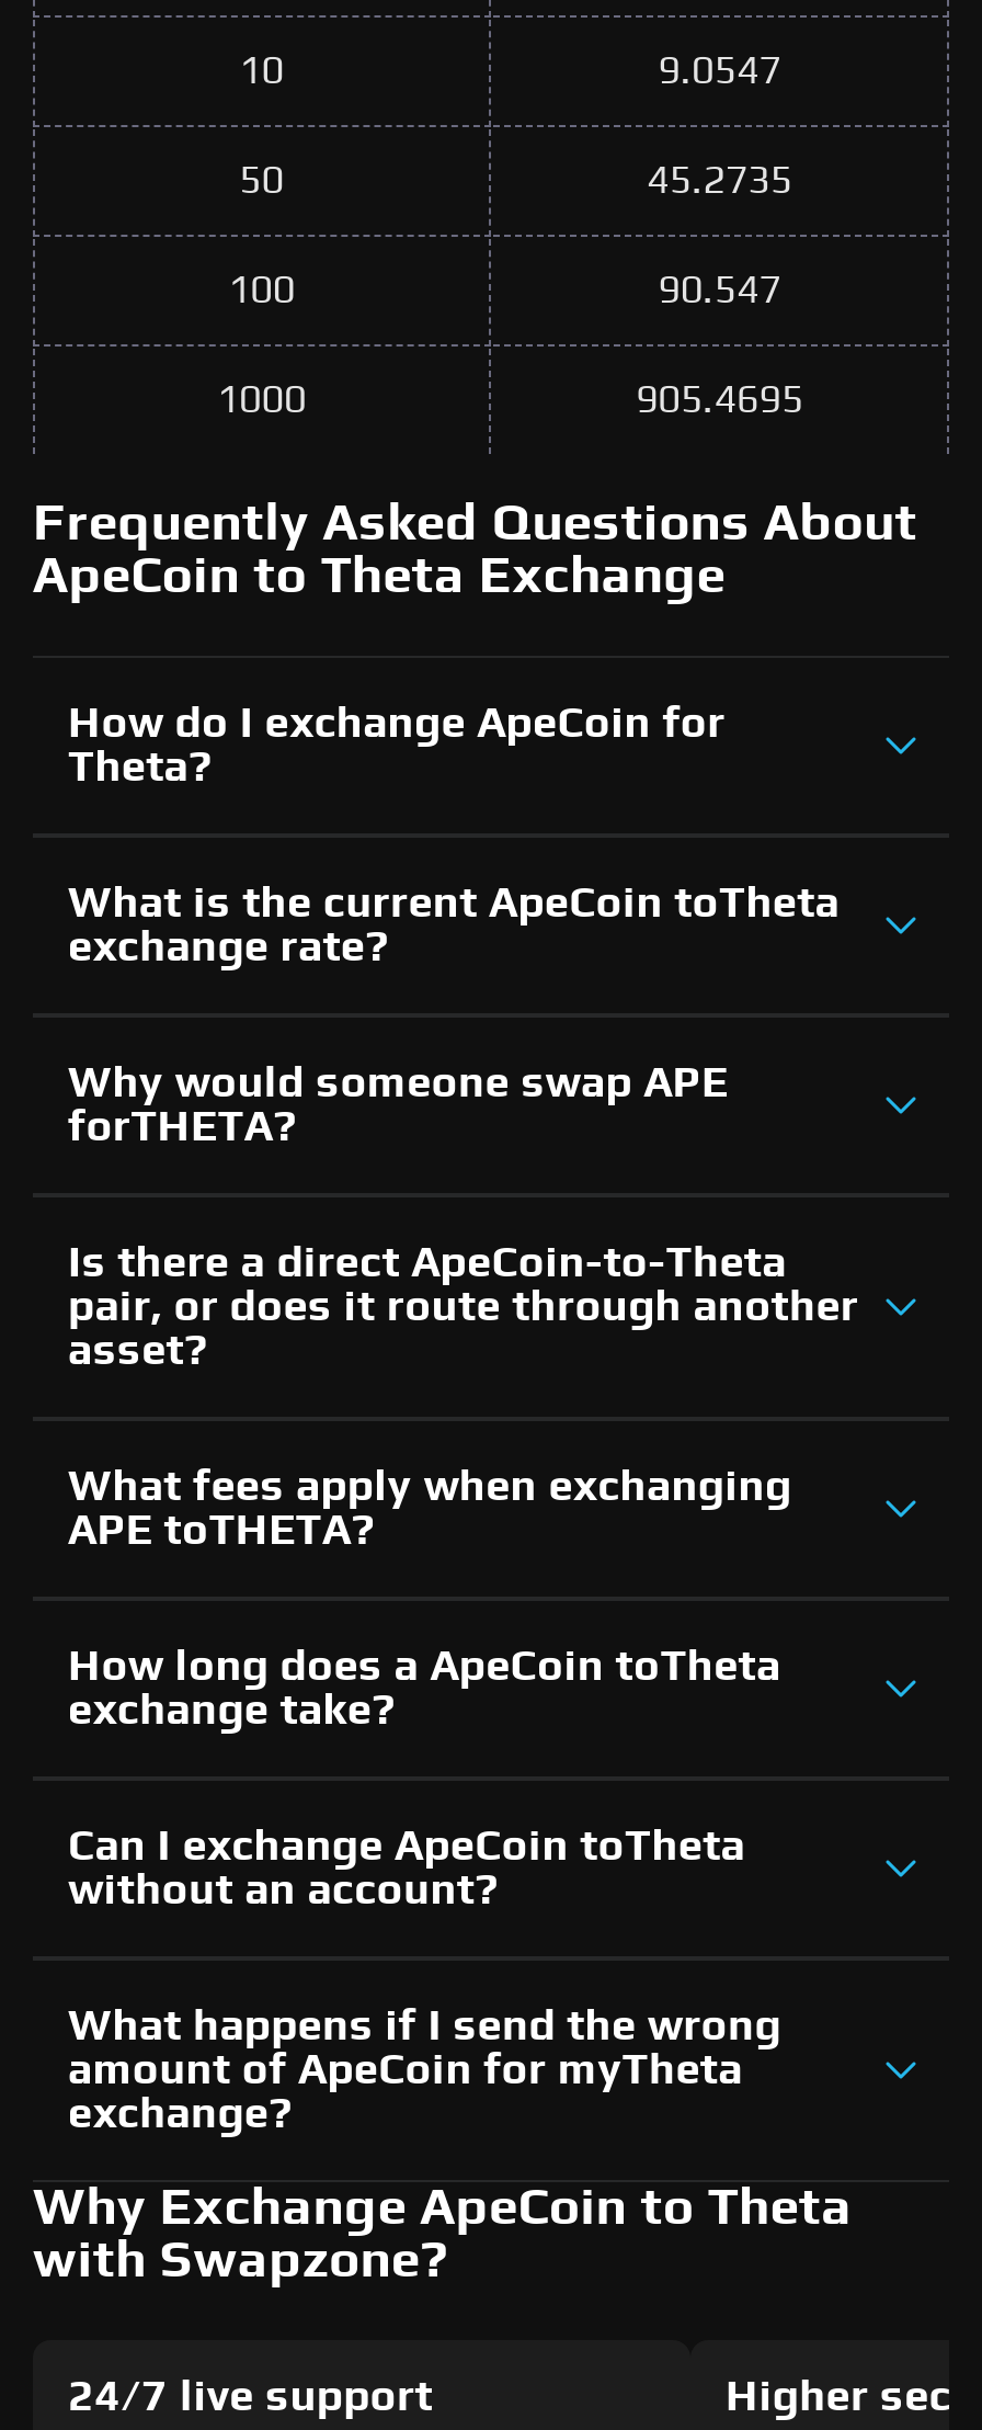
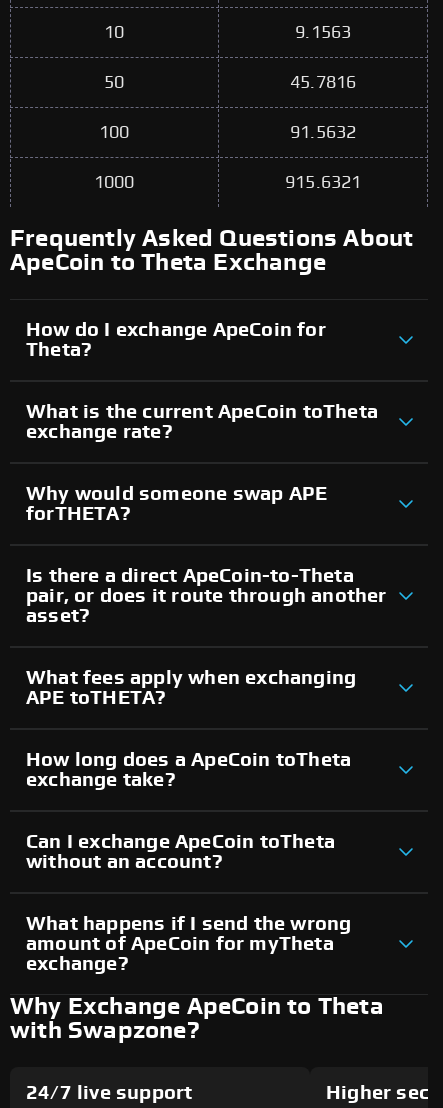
- 9.0547
+ 9.1563

- 45.2735
+ 45.7816

- 90.547
+ 91.5632

- 905.4695
+ 915.6321
